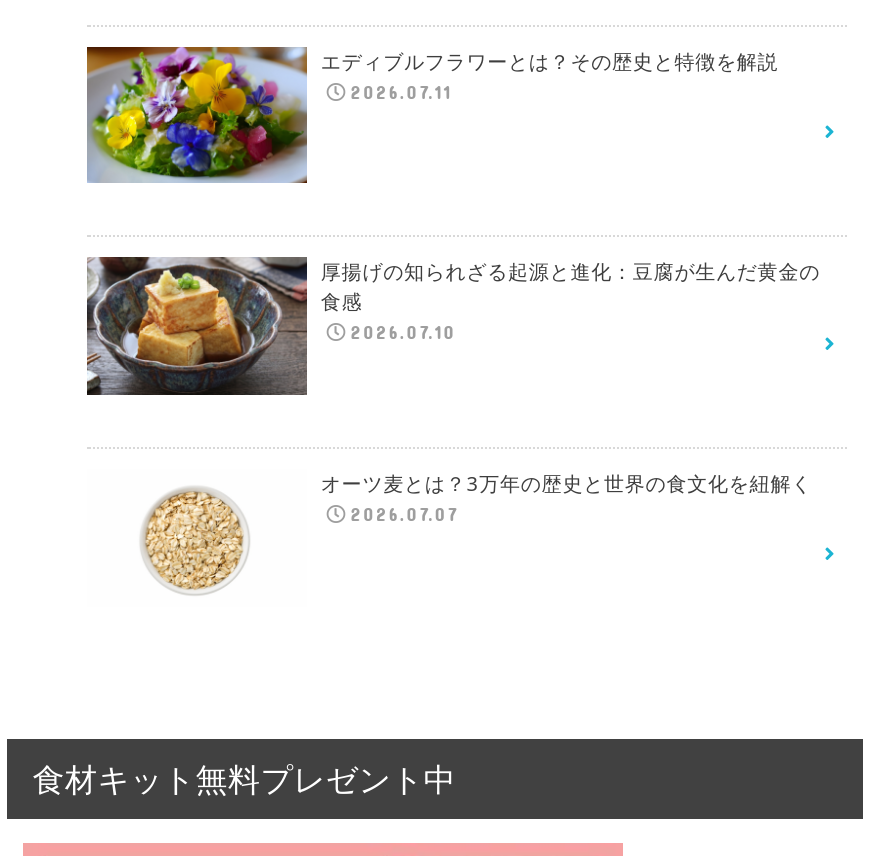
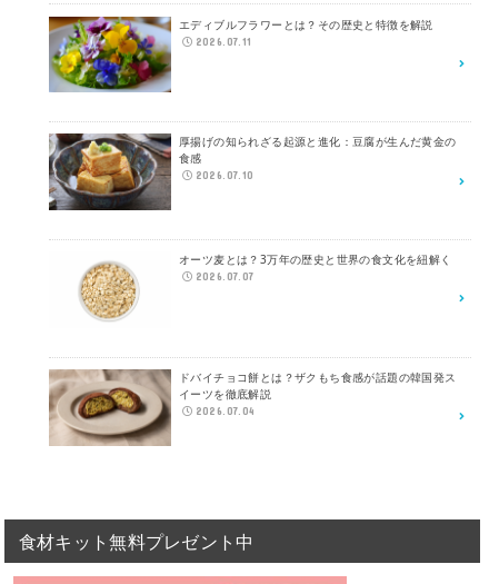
+ [image]
+ ドバイチョコ餅とは？ザクもち食感が話題の韓国発ス
+ イーツを徹底解説
+ 2026.07.04
